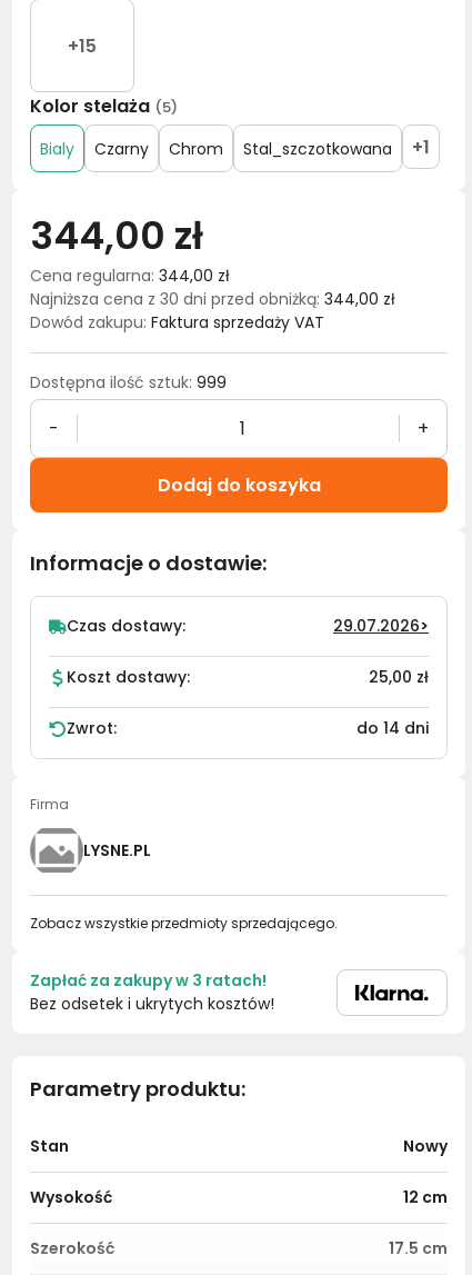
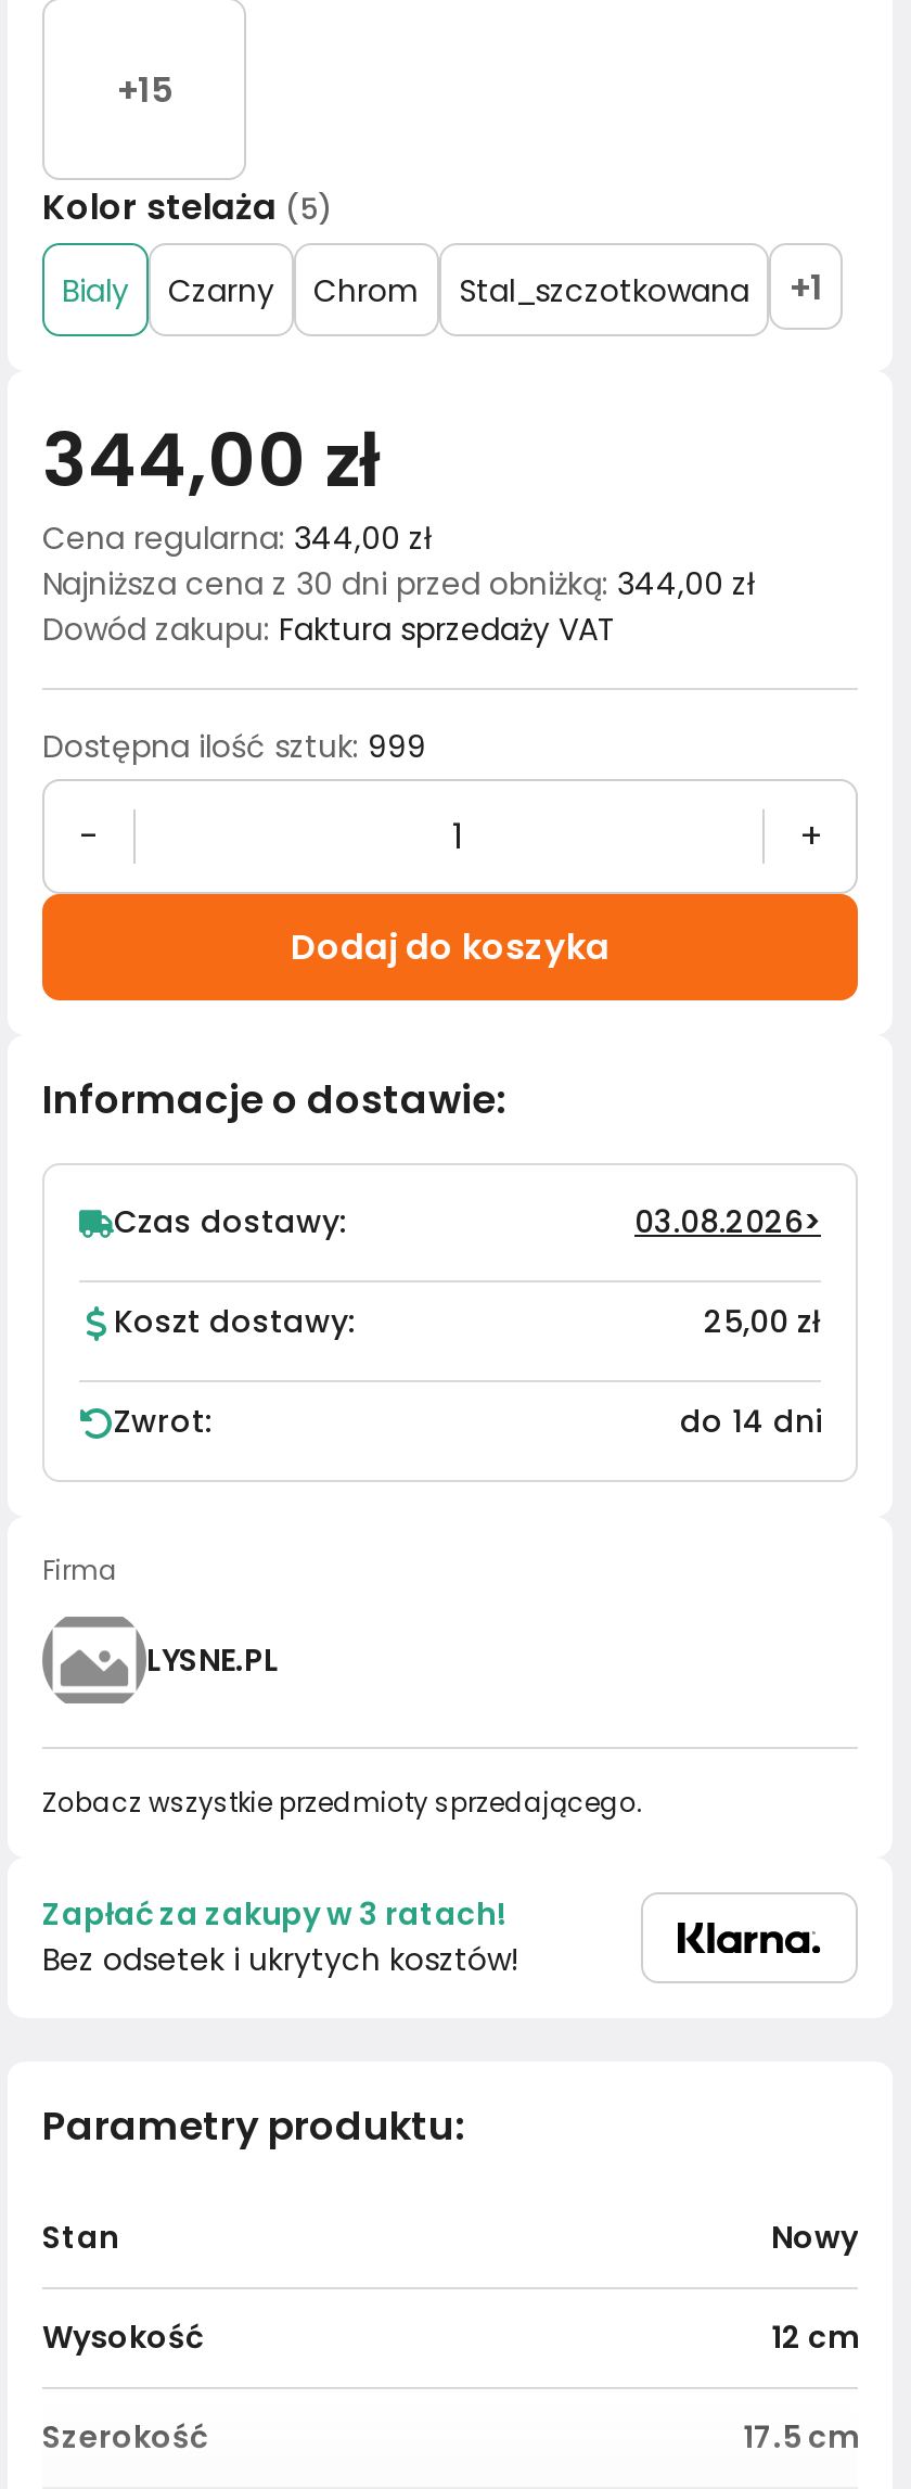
- 29.07.2026>
+ 03.08.2026>
